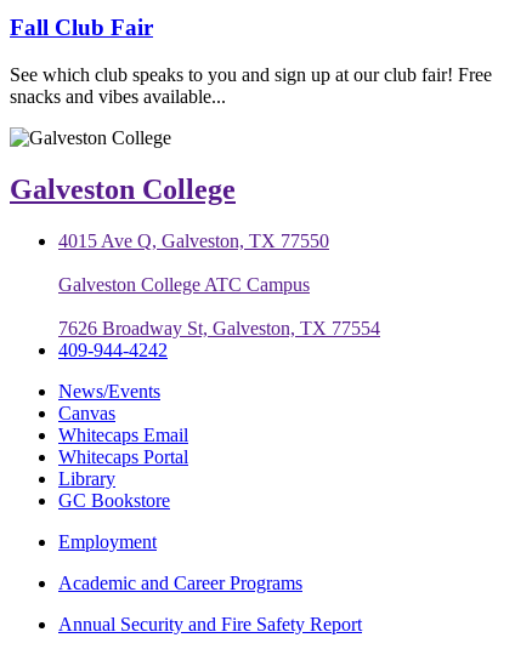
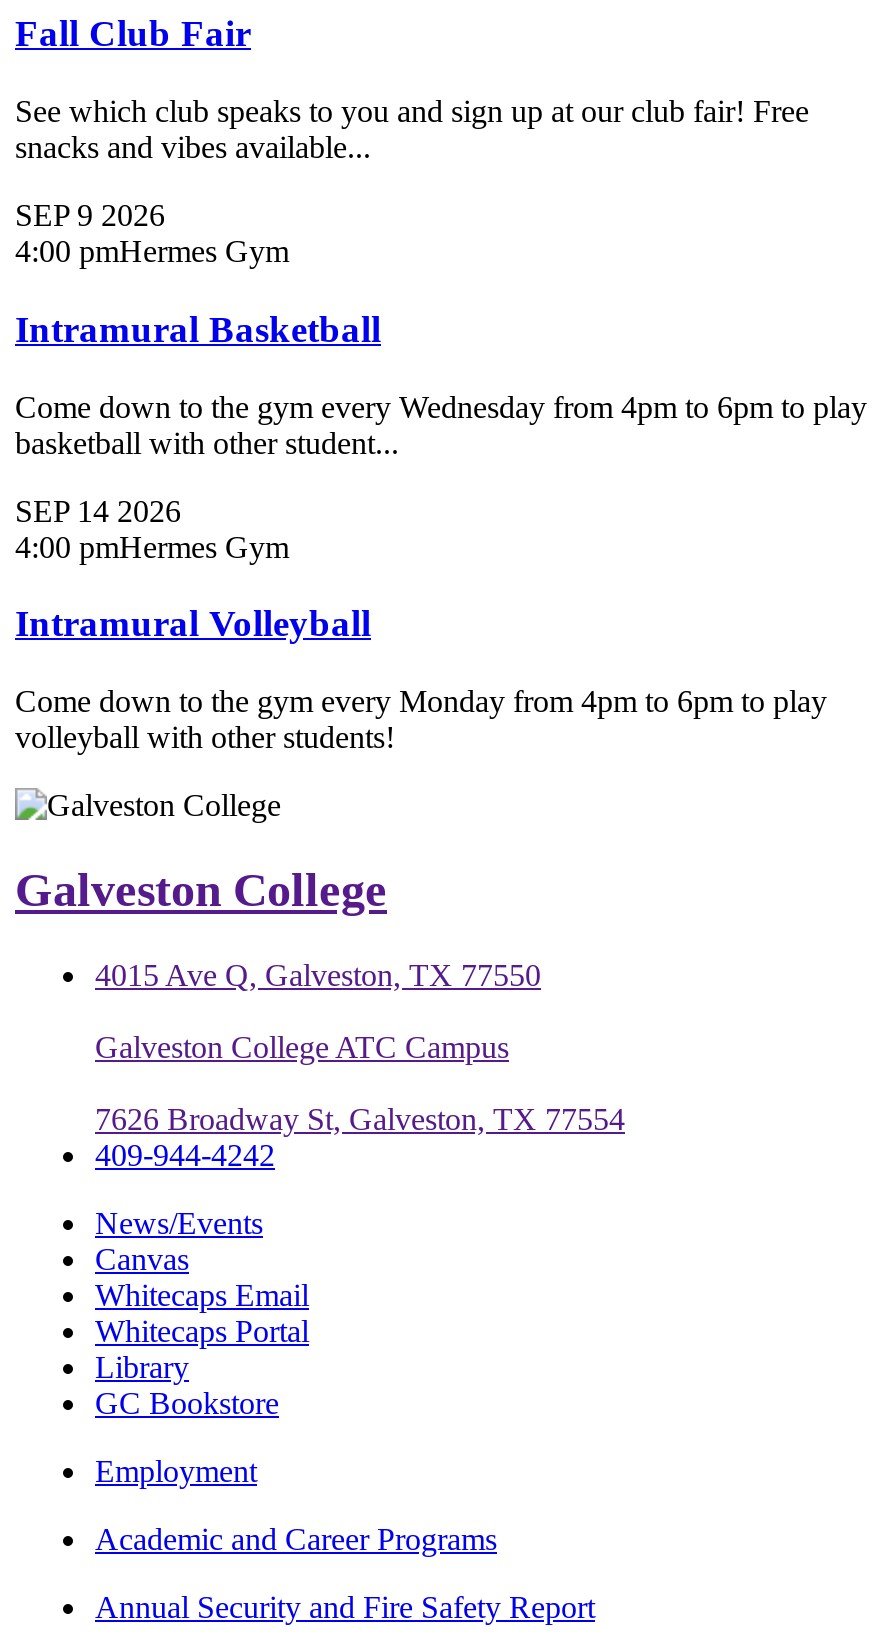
+ SEP 9 2026
+ 4:00 pmHermes Gym
+ Intramural Basketball
+ Come down to the gym every Wednesday from 4pm to 6pm to play
+ basketball with other student...
+ SEP 14 2026
+ 4:00 pmHermes Gym
+ Intramural Volleyball
+ Come down to the gym every Monday from 4pm to 6pm to play
+ volleyball with other students!
